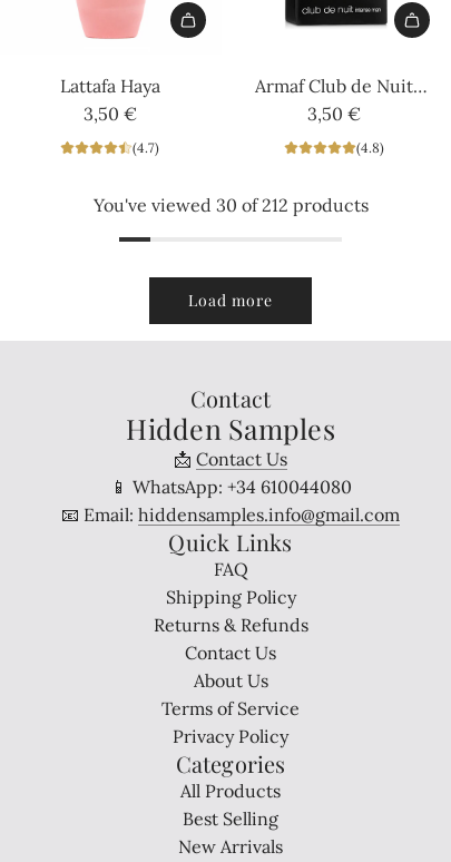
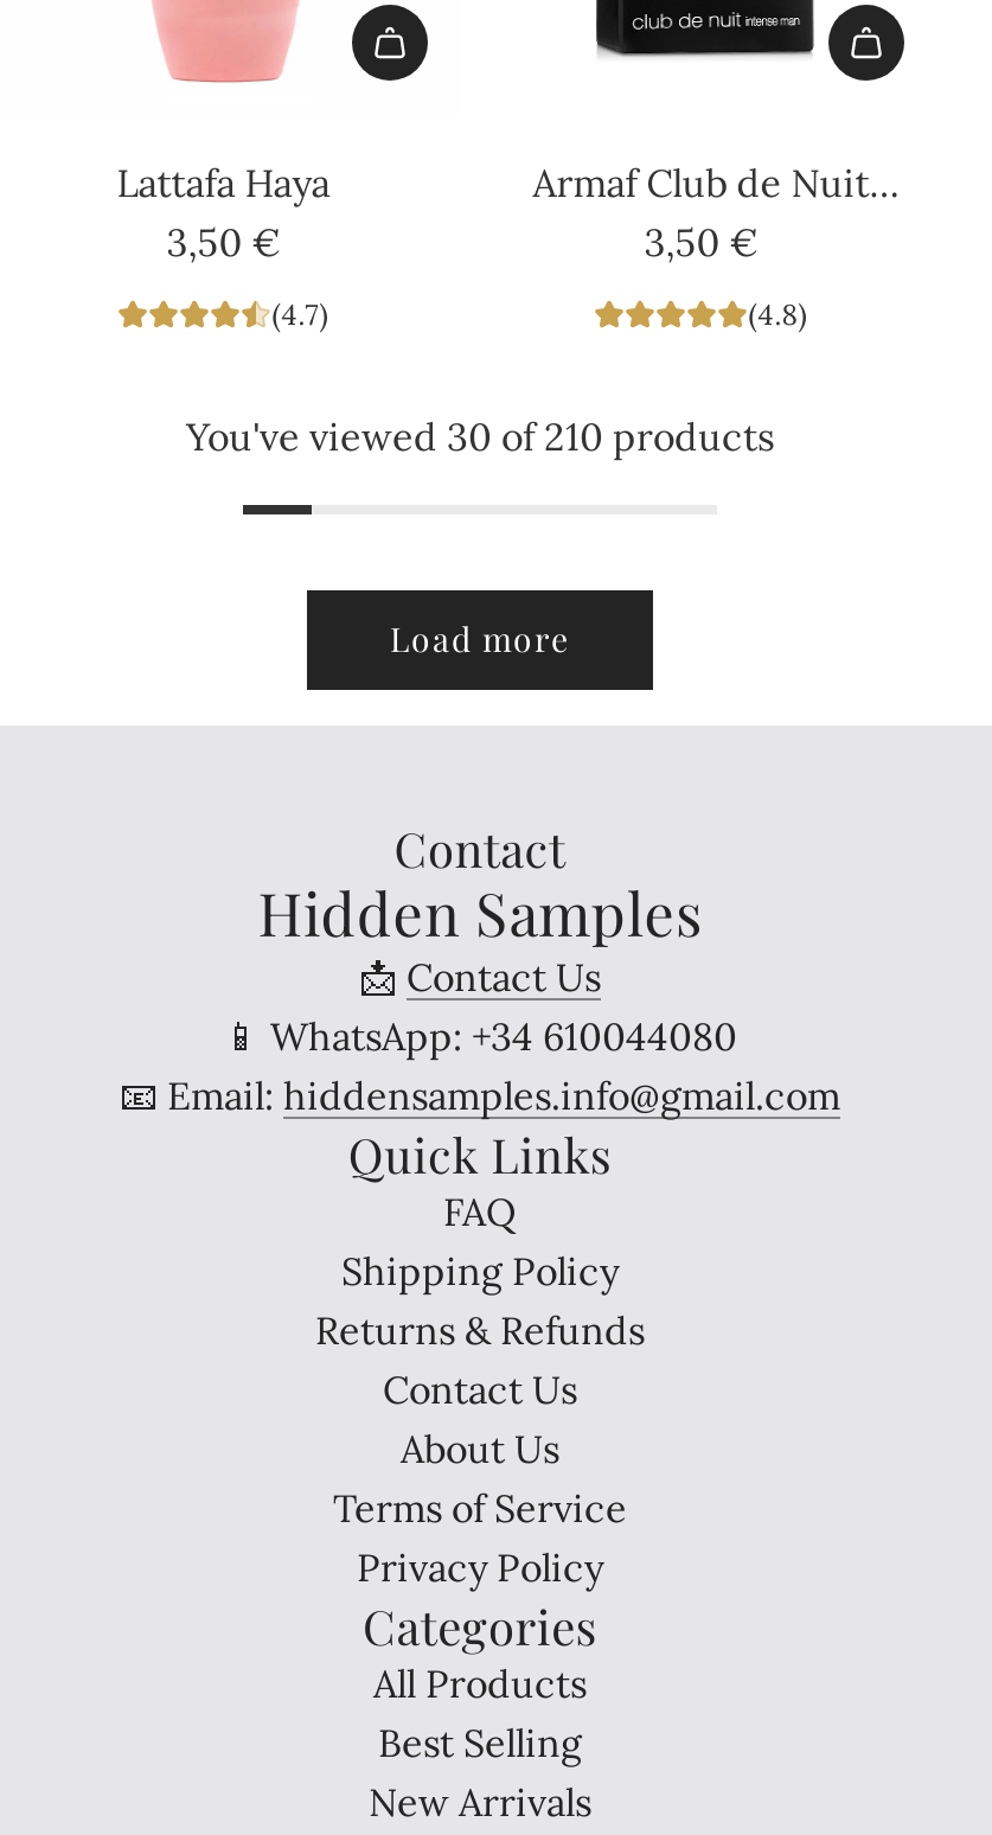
- You've viewed 30 of 212 products
+ You've viewed 30 of 210 products
